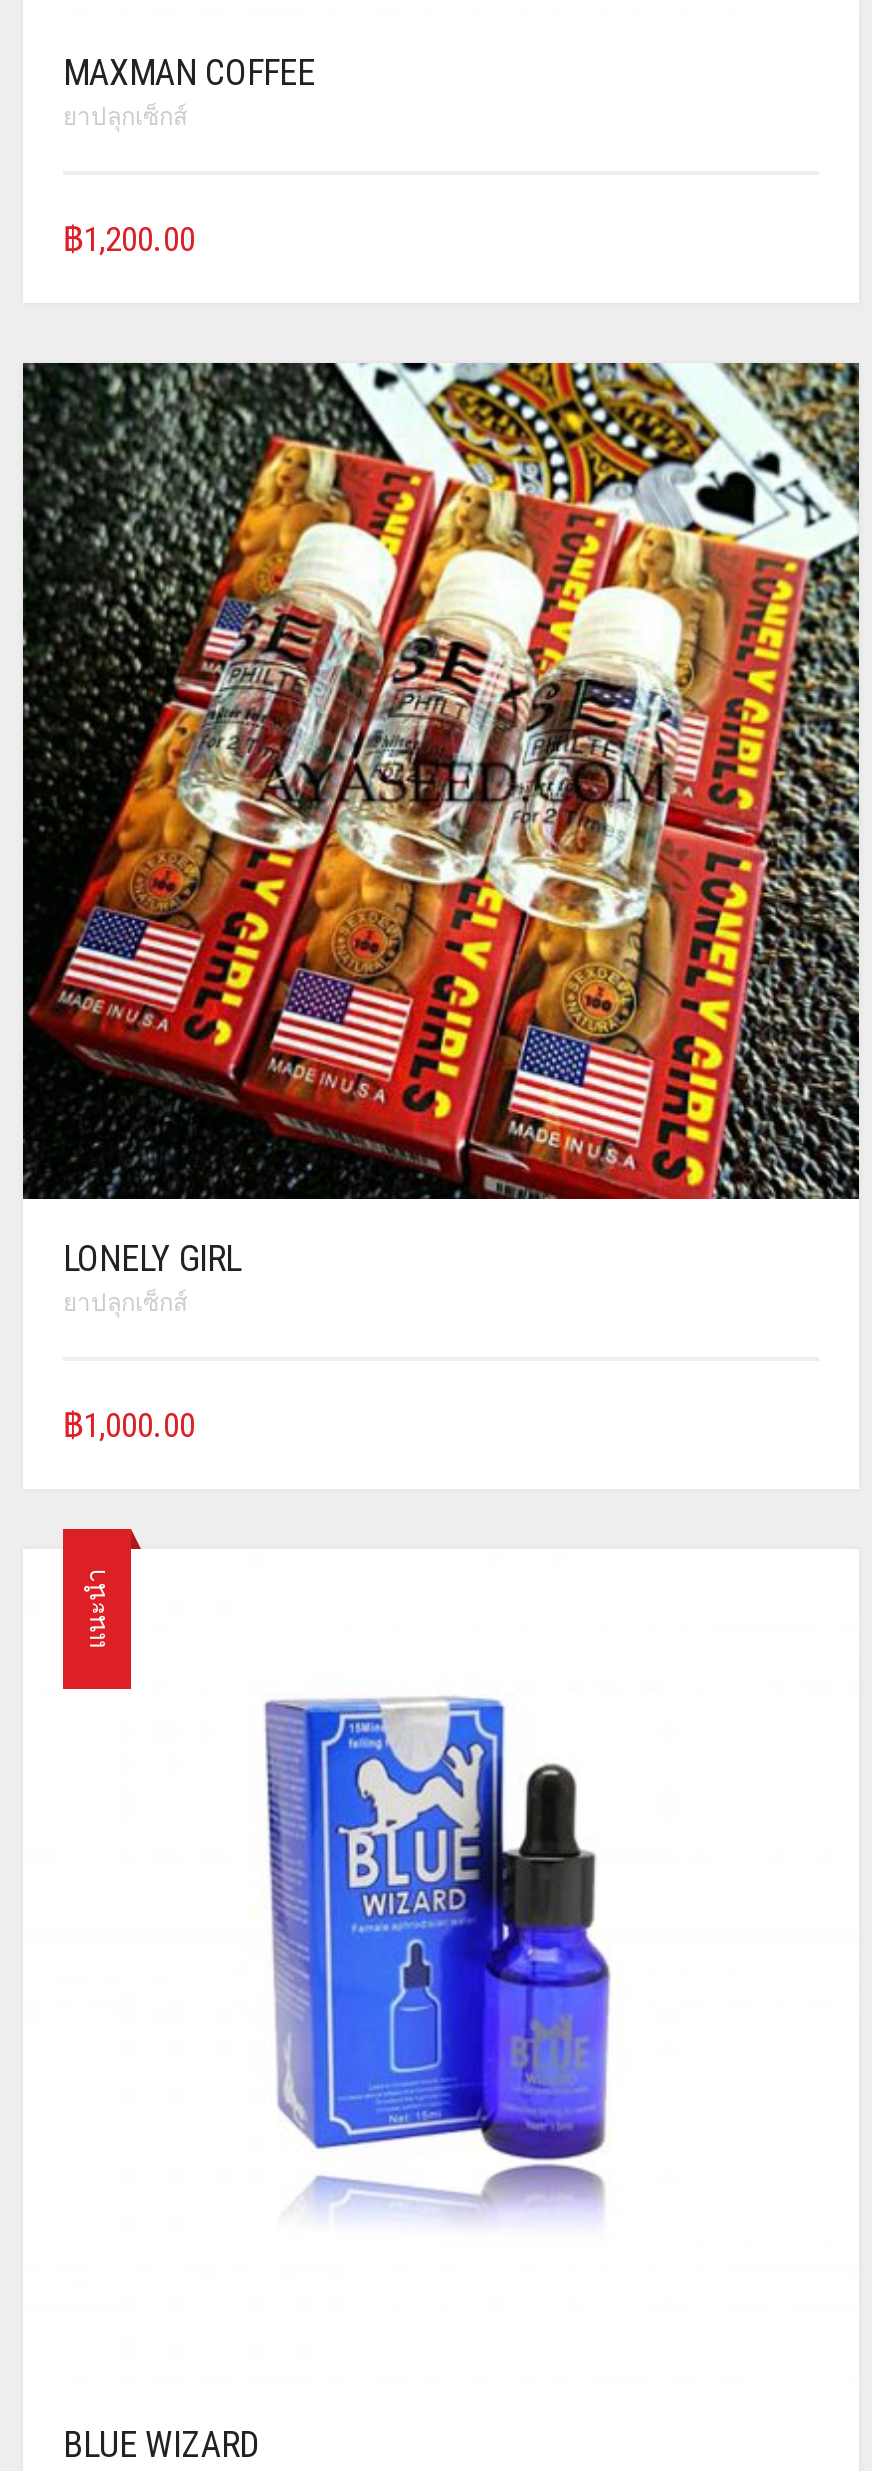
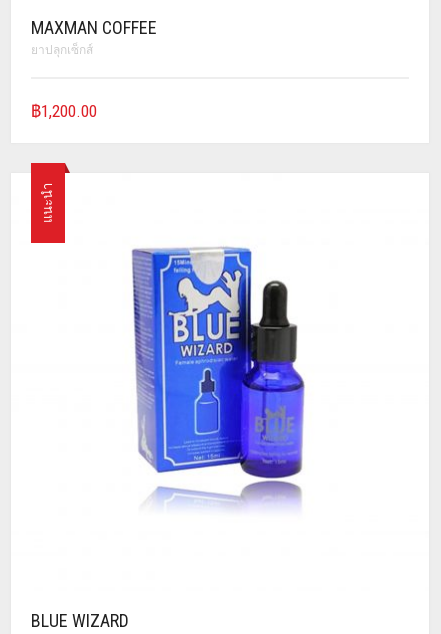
- [image]
- LONELY GIRL
- ยาปลุกเซ็กส์
- ฿1,000.00
